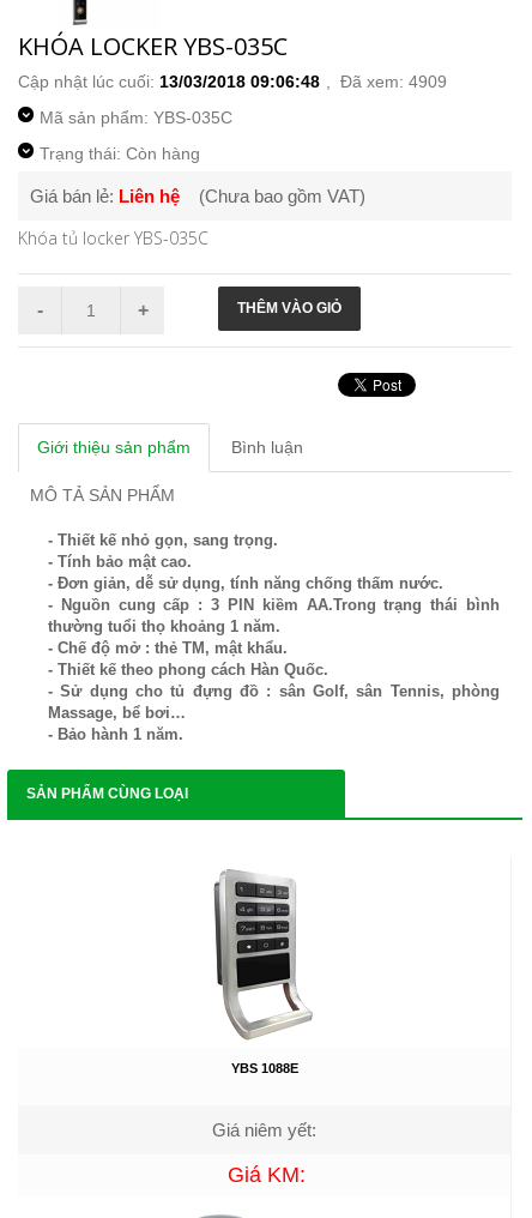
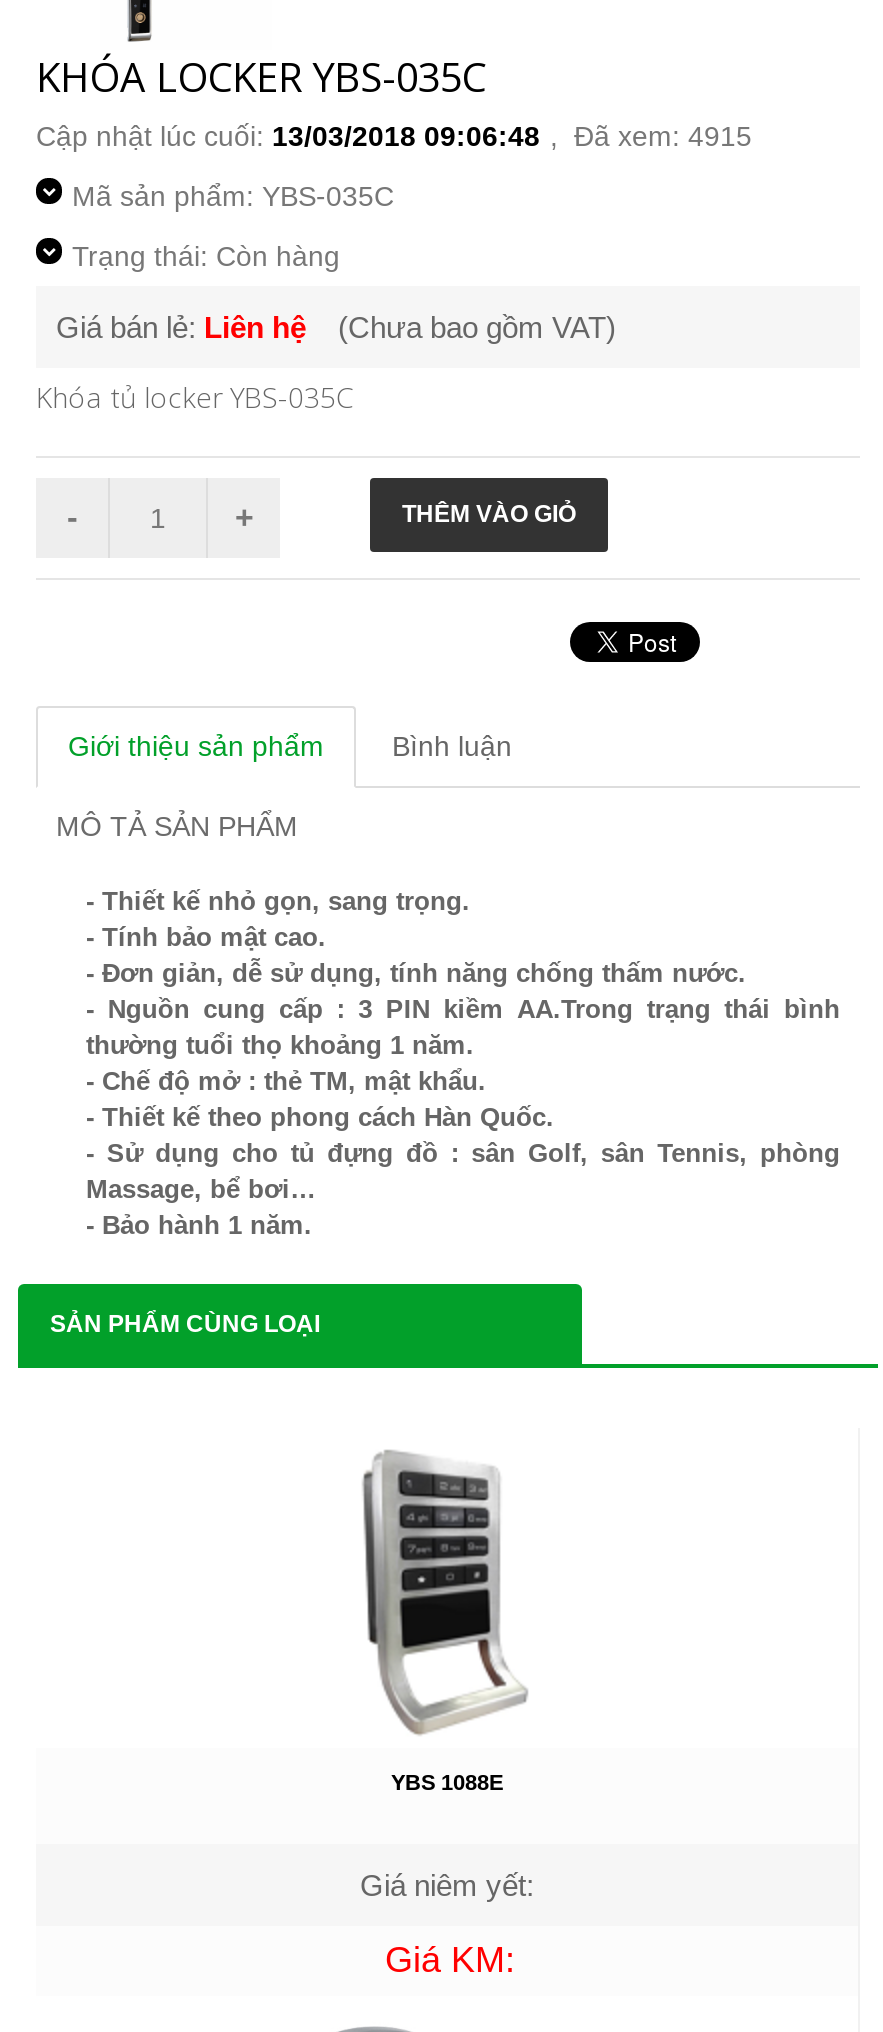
- Cập nhật lúc cuối: 13/03/2018 09:06:48 , Đã xem: 4909
+ Cập nhật lúc cuối: 13/03/2018 09:06:48 , Đã xem: 4915
